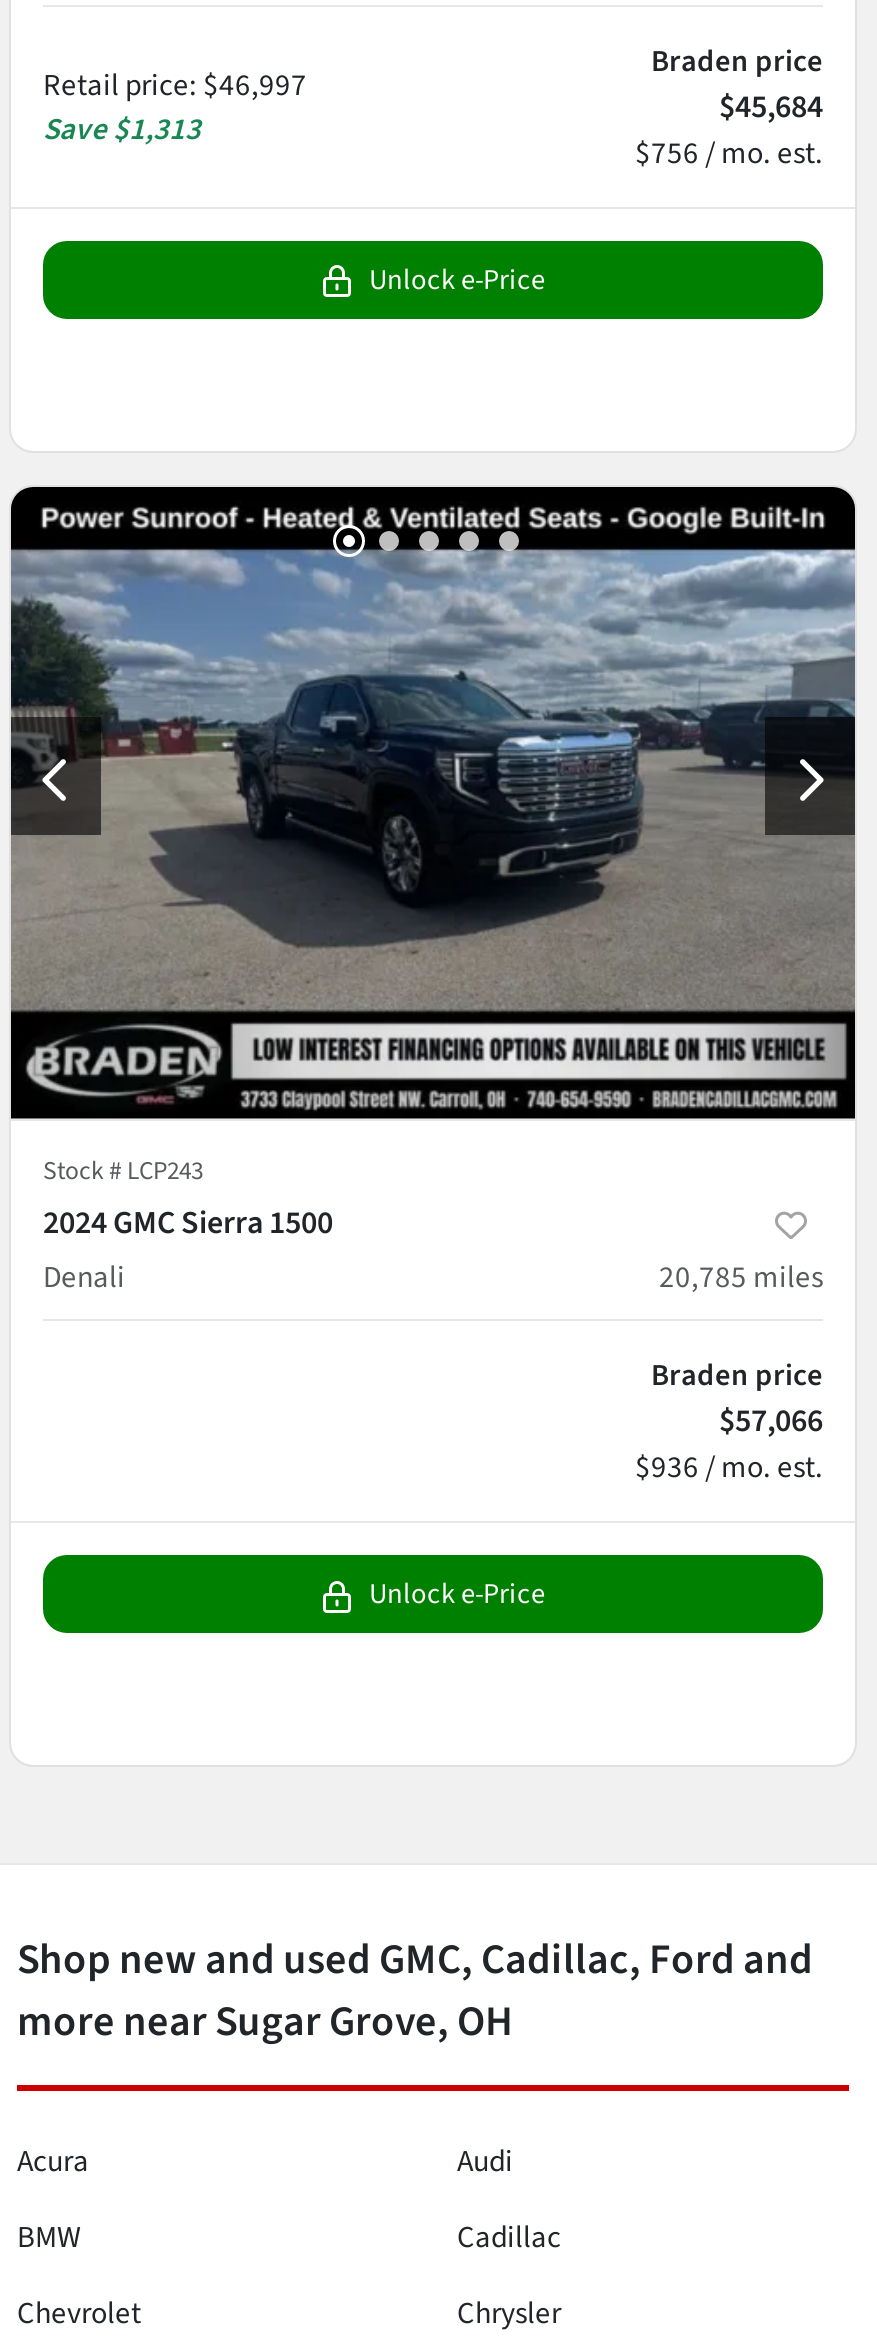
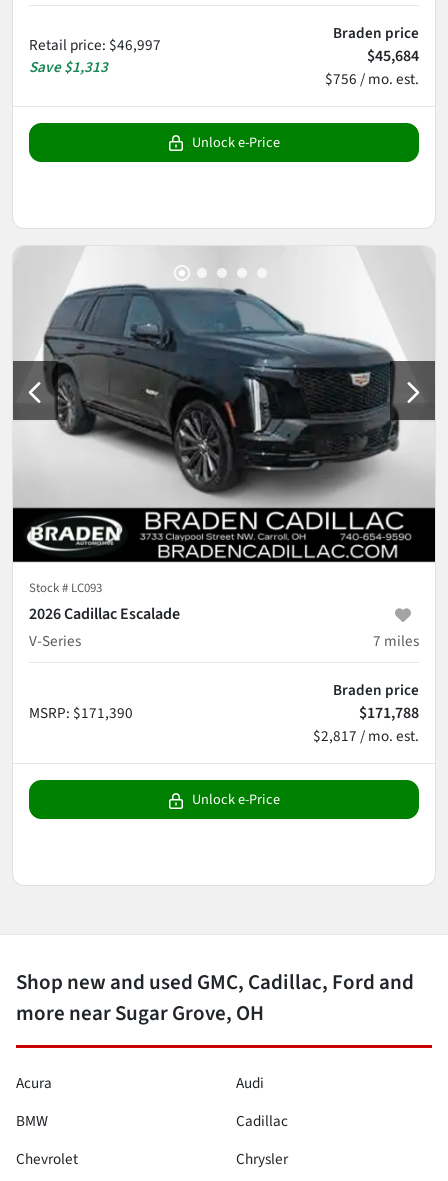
- [image]
- Stock #LCP243
- 2024 GMC Sierra 1500
- Denali
- 20,785 miles
+ [image]
+ Stock #LC093
+ 2026 Cadillac Escalade
+ V-Series
+ 7 miles
+ MSRP: $171,390

- $57,066
+ $171,788

- $936 / mo. est.
+ $2,817 / mo. est.
